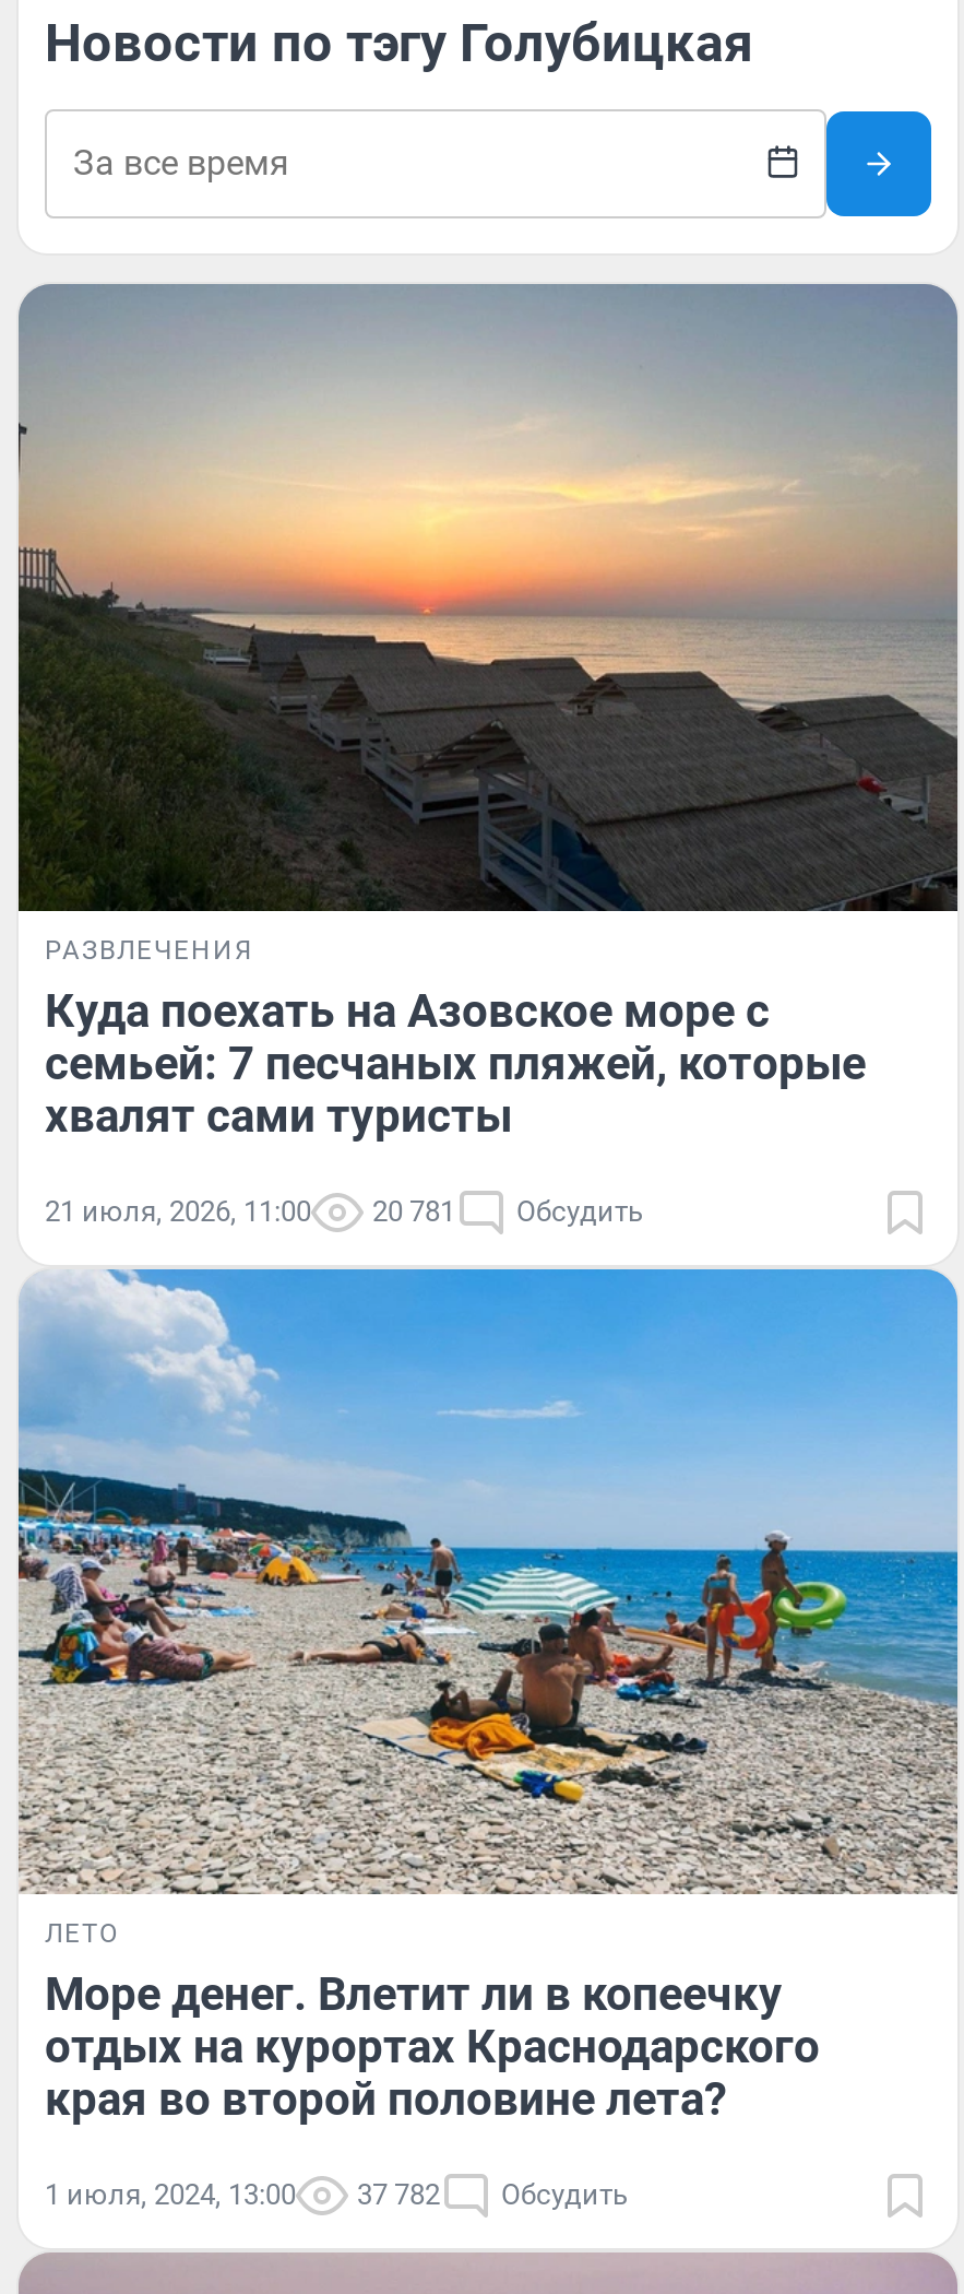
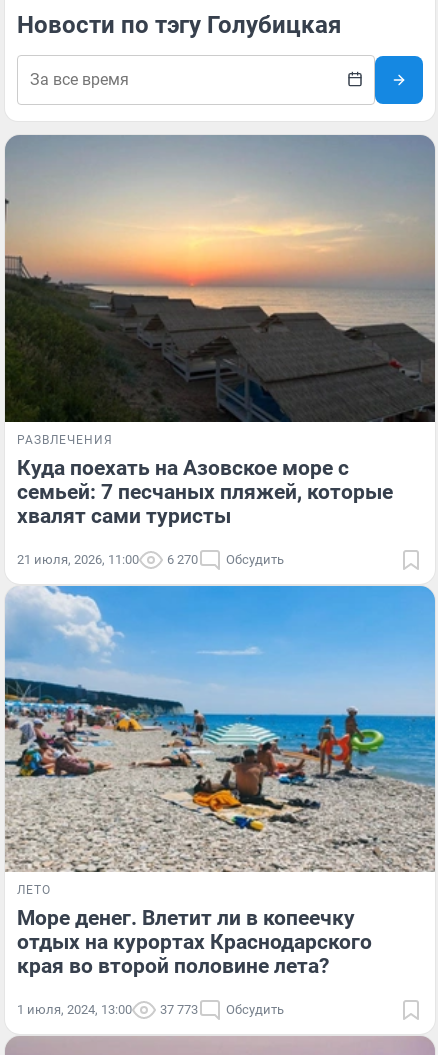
- 21 июля, 2026, 11:00 20 781 Обсудить
+ 21 июля, 2026, 11:00 6 270 Обсудить

- 1 июля, 2024, 13:00 37 782 Обсудить
+ 1 июля, 2024, 13:00 37 773 Обсудить
